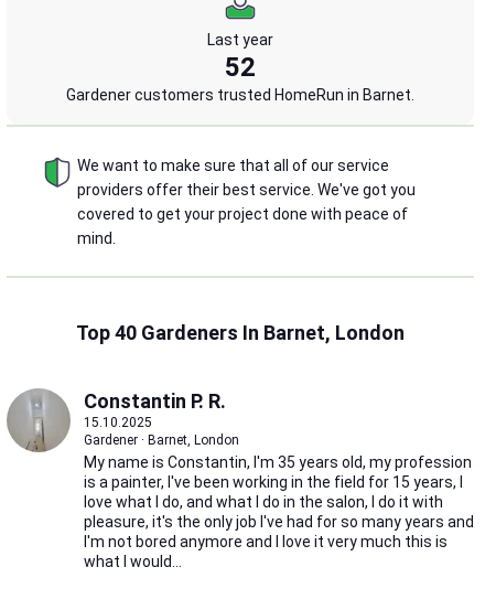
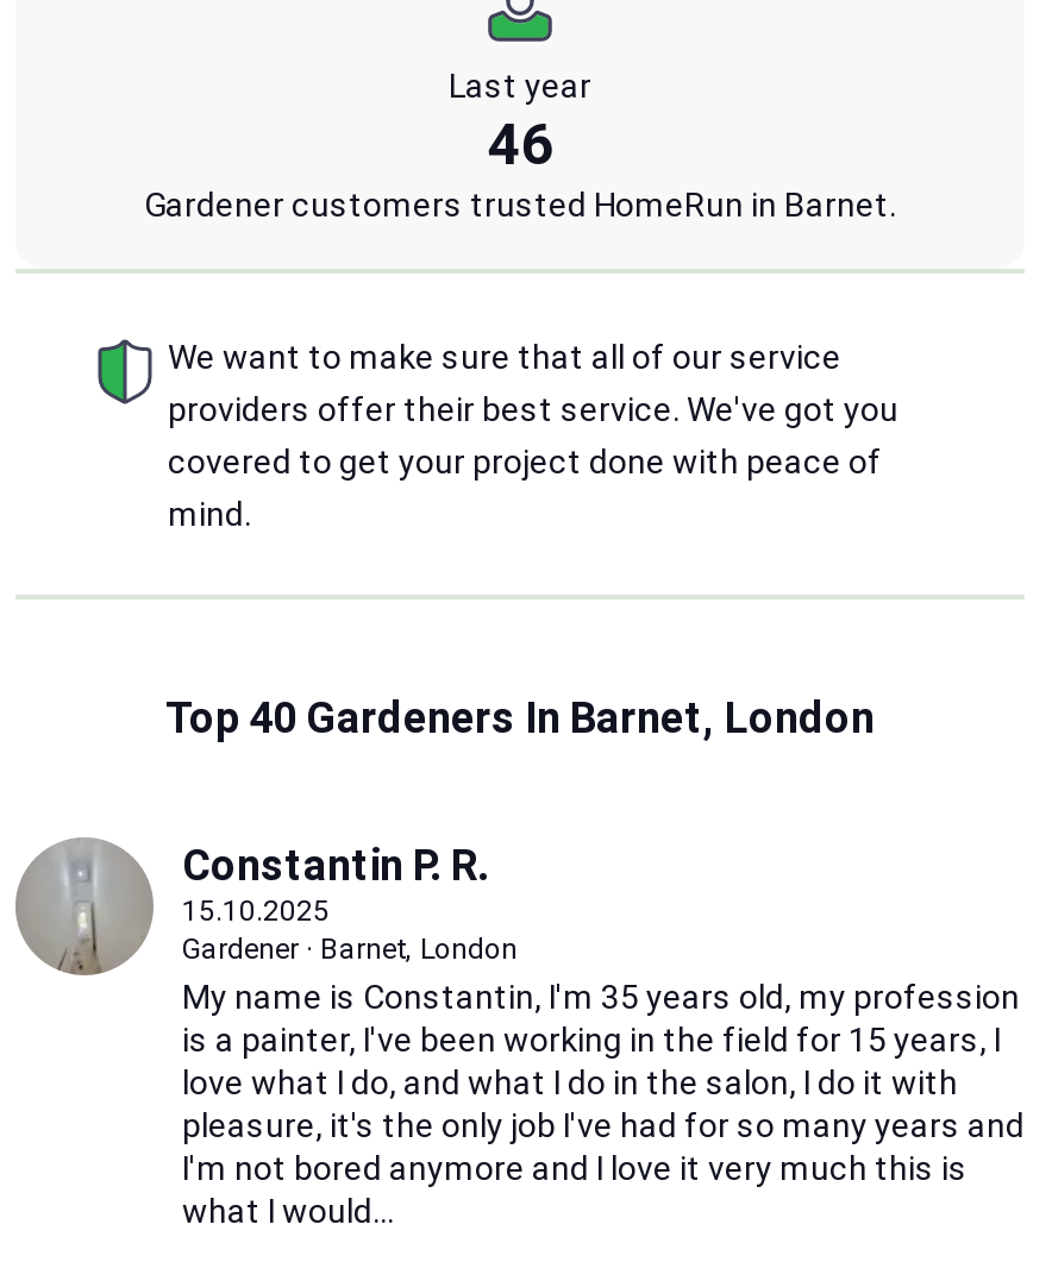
- 52
+ 46
